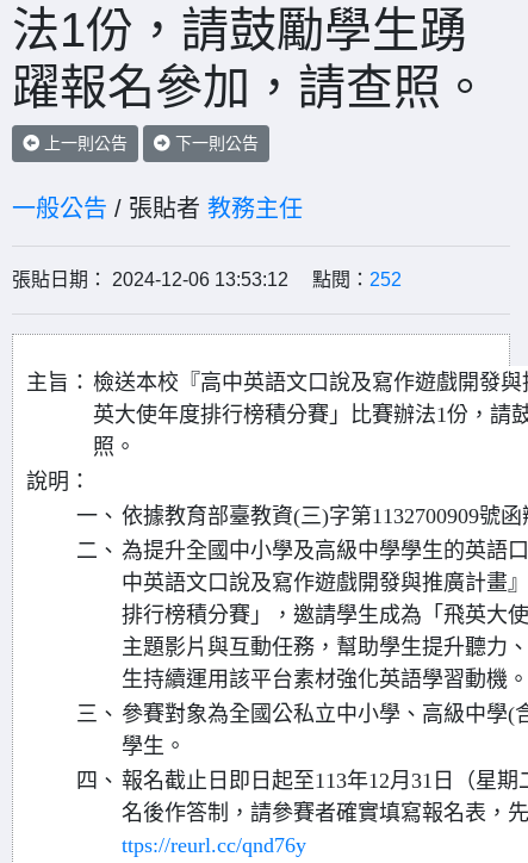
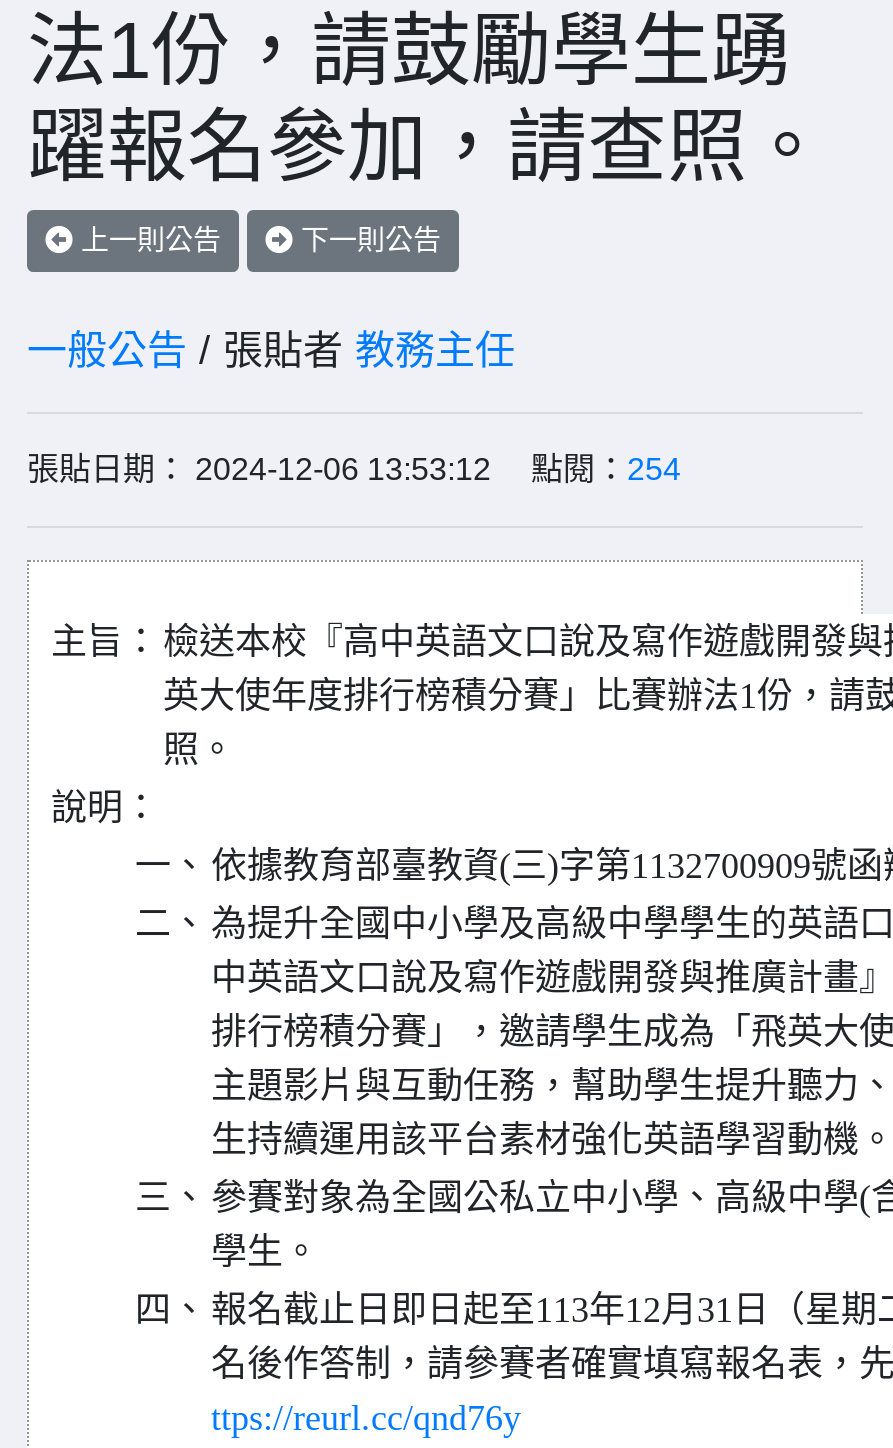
- 張貼日期： 2024-12-06 13:53:12 點閱：252
+ 張貼日期： 2024-12-06 13:53:12 點閱：254
